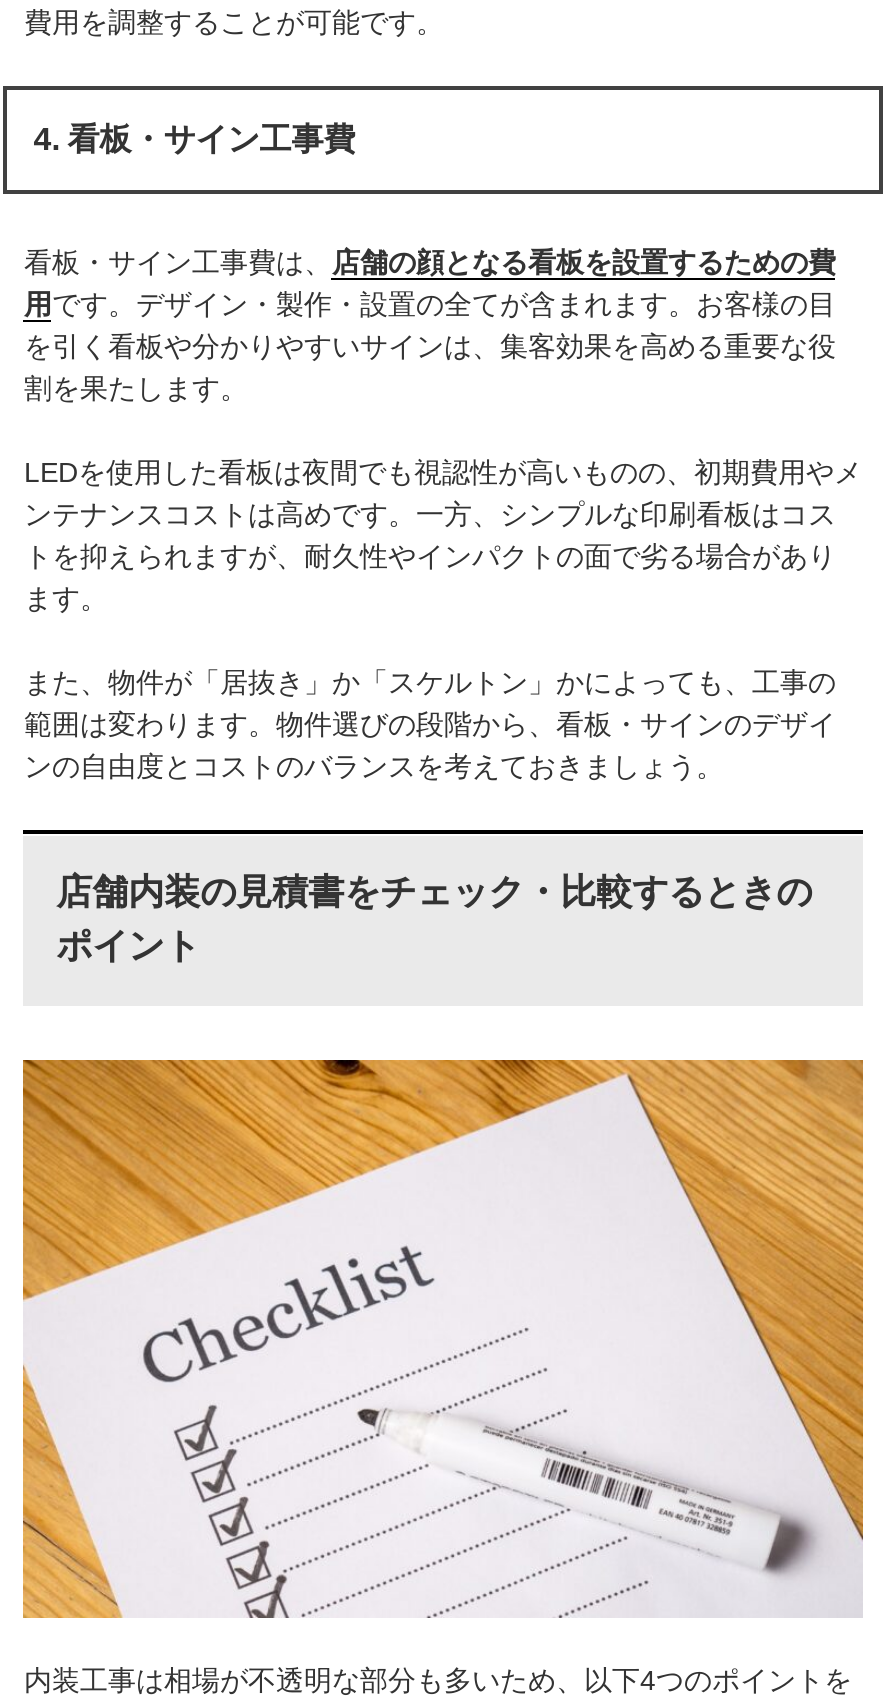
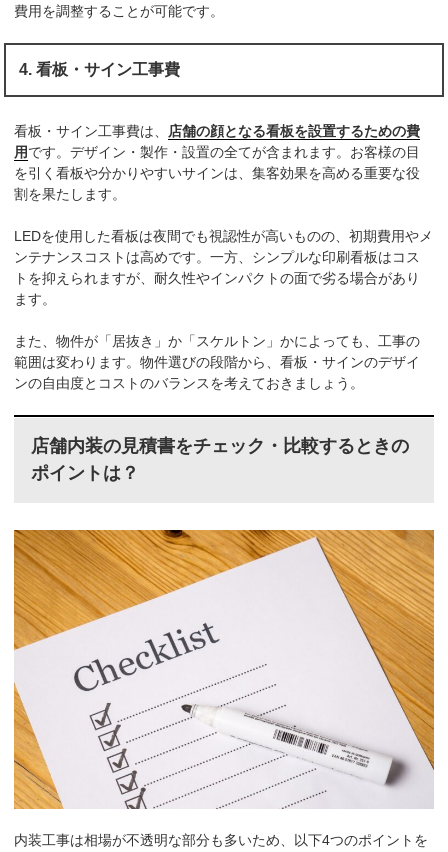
- ポイント
+ ポイントは？
